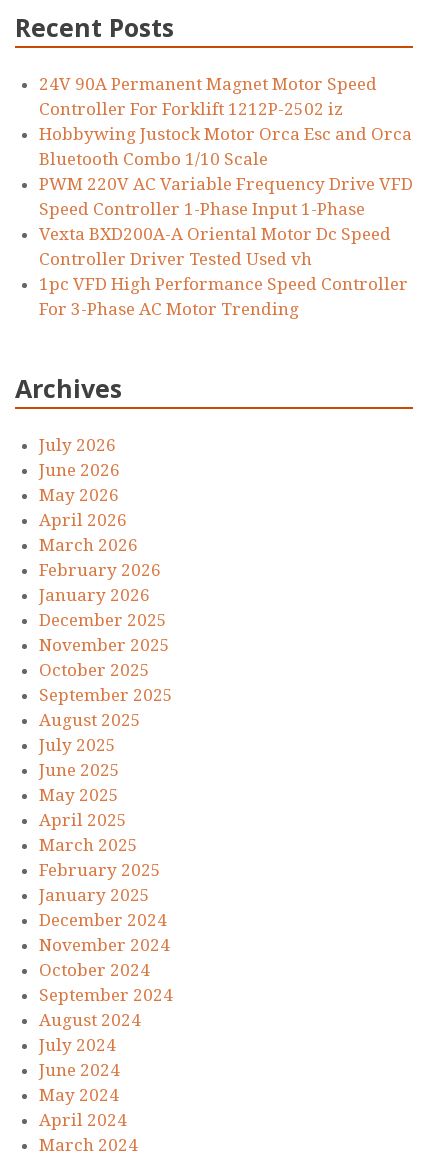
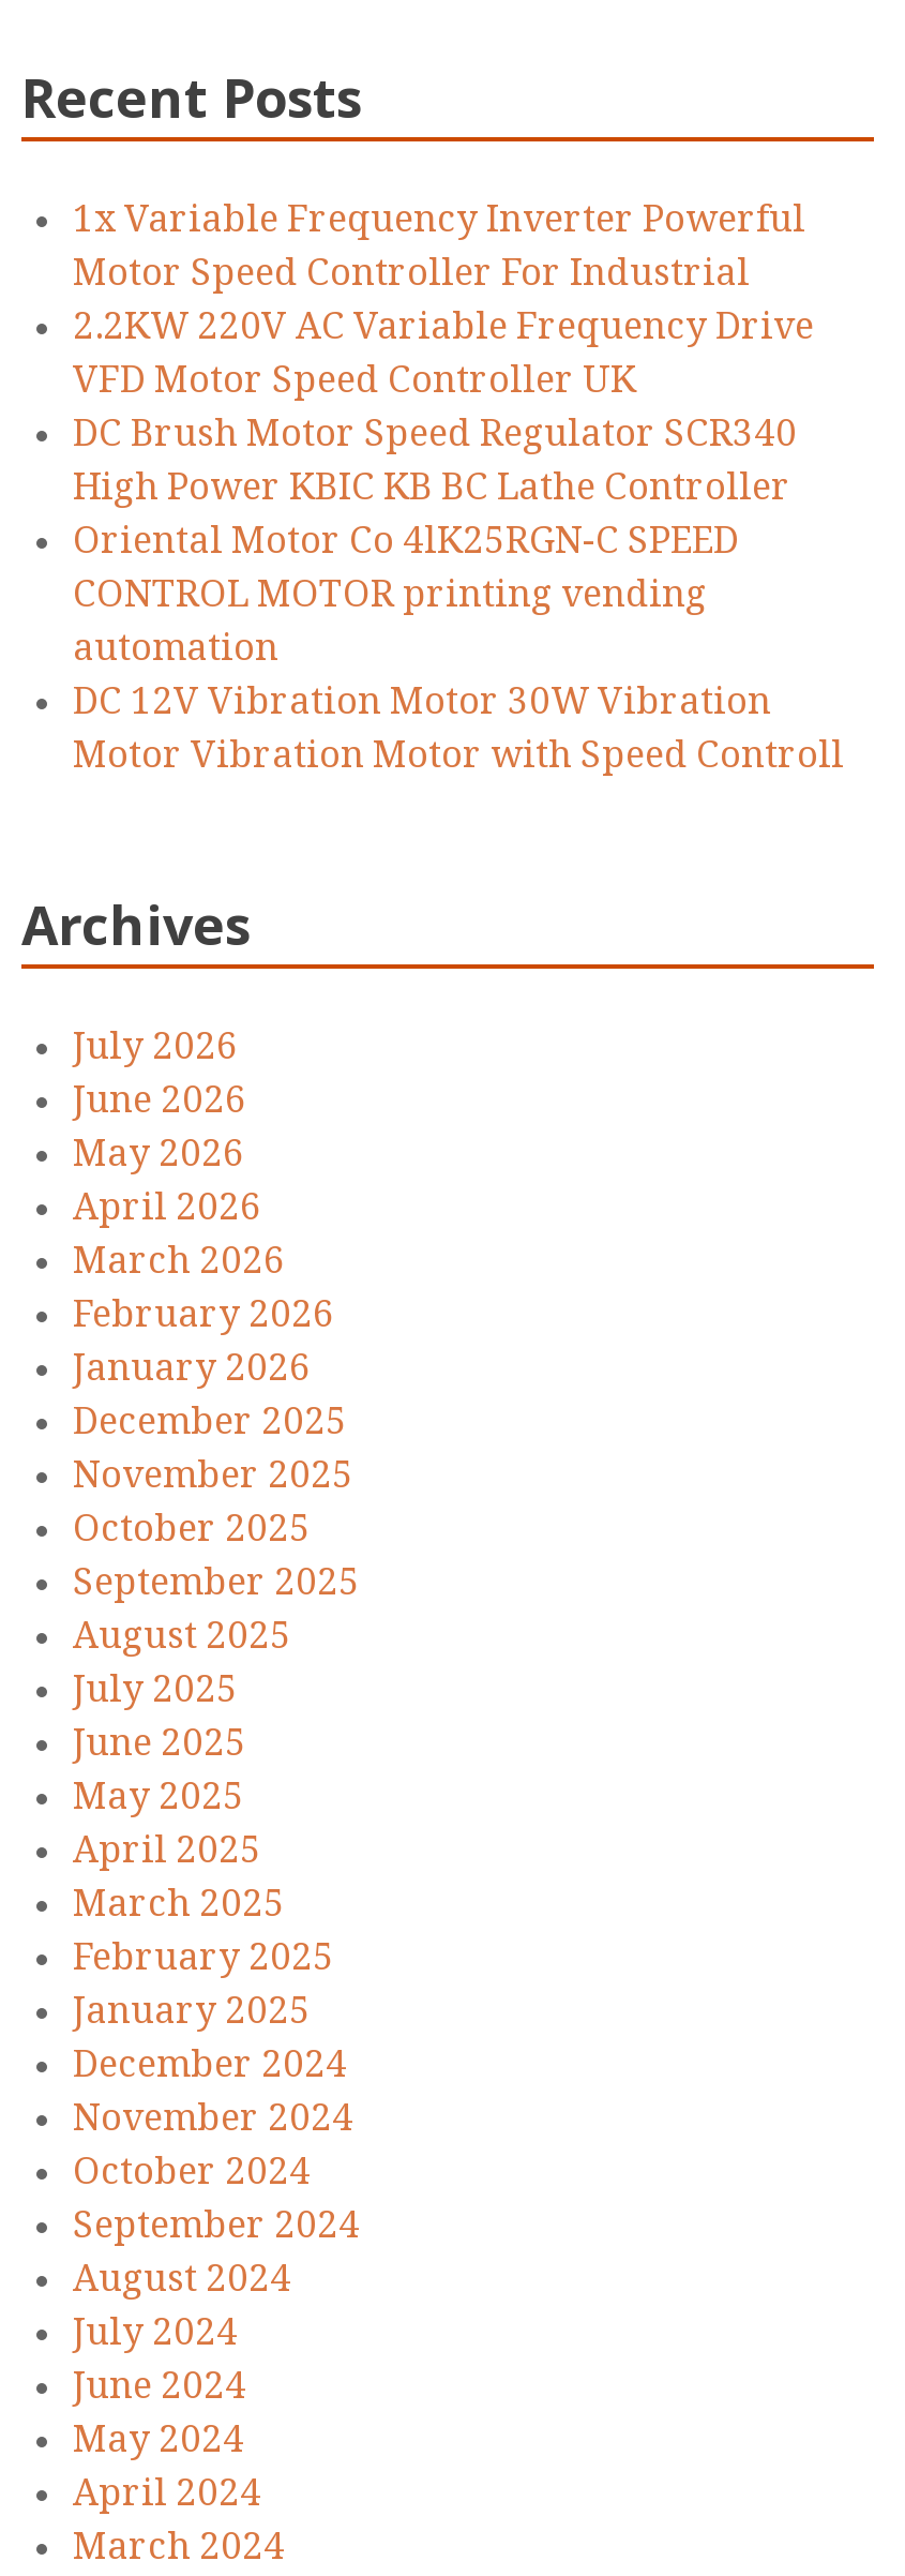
- 24V 90A Permanent Magnet Motor Speed
- Controller For Forklift 1212P-2502 iz
- Hobbywing Justock Motor Orca Esc and Orca
- Bluetooth Combo 1/10 Scale
- PWM 220V AC Variable Frequency Drive VFD
- Speed Controller 1-Phase Input 1-Phase
- Vexta BXD200A-A Oriental Motor Dc Speed
- Controller Driver Tested Used vh
- 1pc VFD High Performance Speed Controller
- For 3-Phase AC Motor Trending
+ 1x Variable Frequency Inverter Powerful
+ Motor Speed Controller For Industrial
+ 2.2KW 220V AC Variable Frequency Drive
+ VFD Motor Speed Controller UK
+ DC Brush Motor Speed Regulator SCR340
+ High Power KBIC KB BC Lathe Controller
+ Oriental Motor Co 4lK25RGN-C SPEED
+ CONTROL MOTOR printing vending
+ automation
+ DC 12V Vibration Motor 30W Vibration
+ Motor Vibration Motor with Speed Controll
